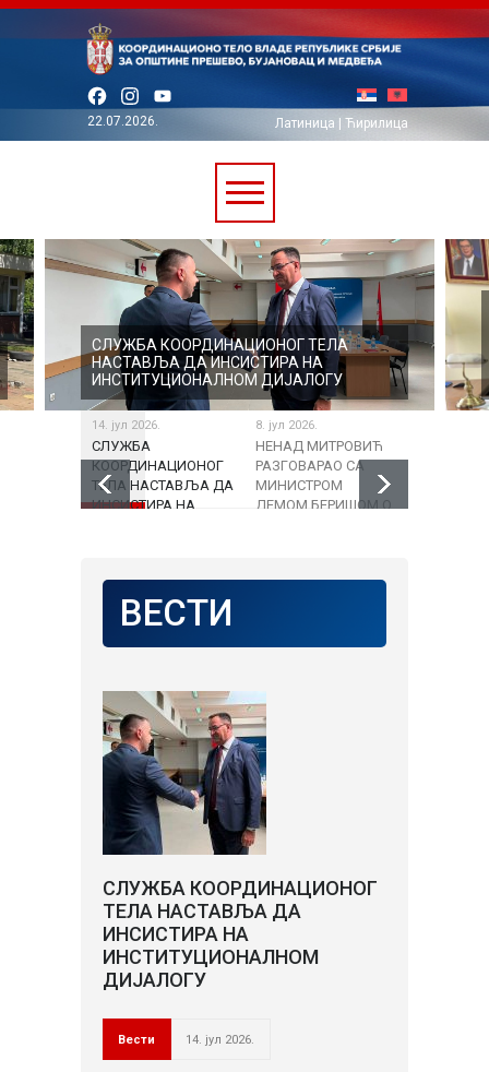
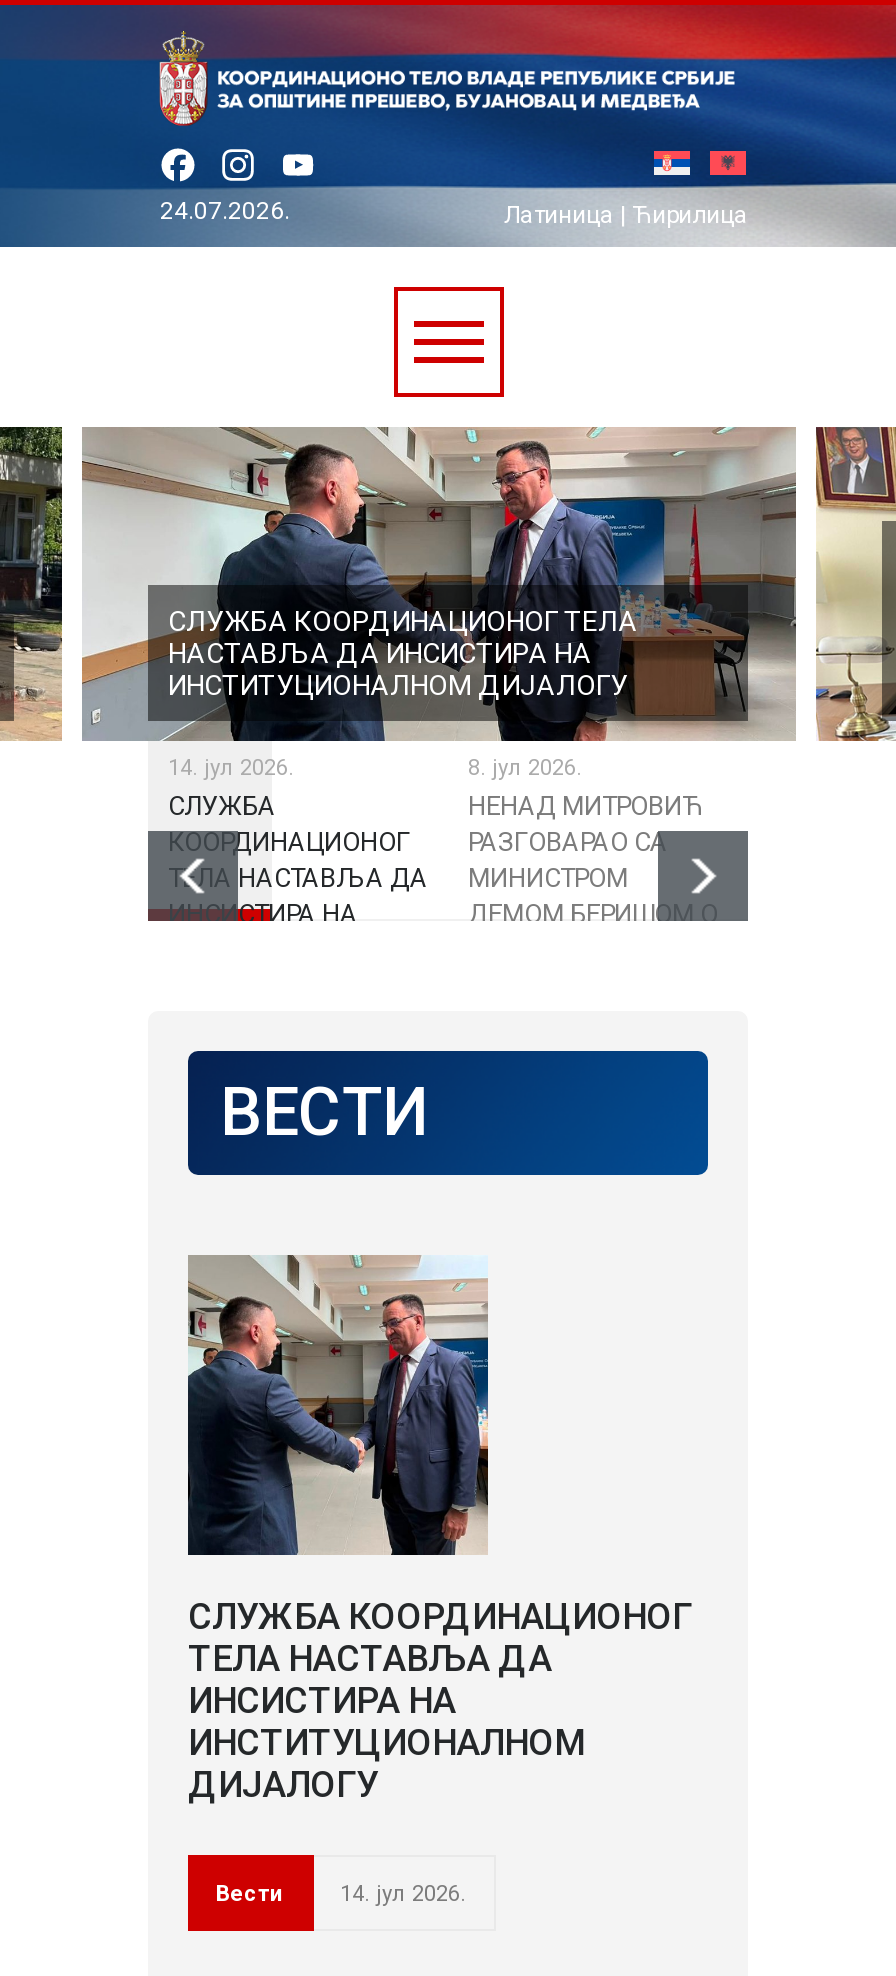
- 22.07.2026.
+ 24.07.2026.
